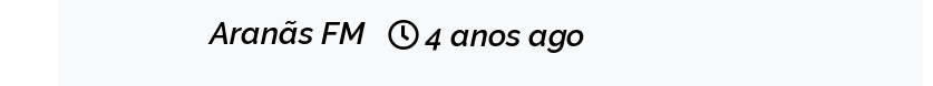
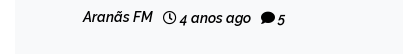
+ 5
